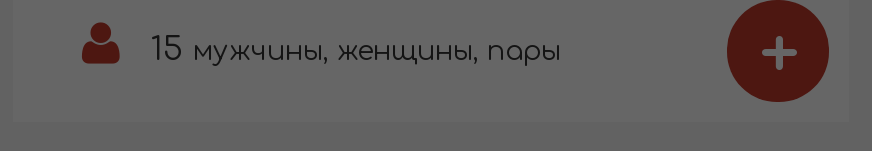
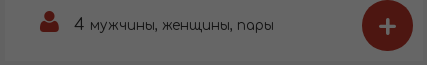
- 15 мужчины, женщины, пары
+ 4 мужчины, женщины, пары
